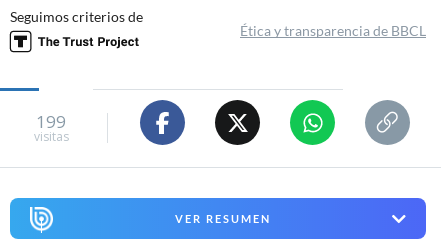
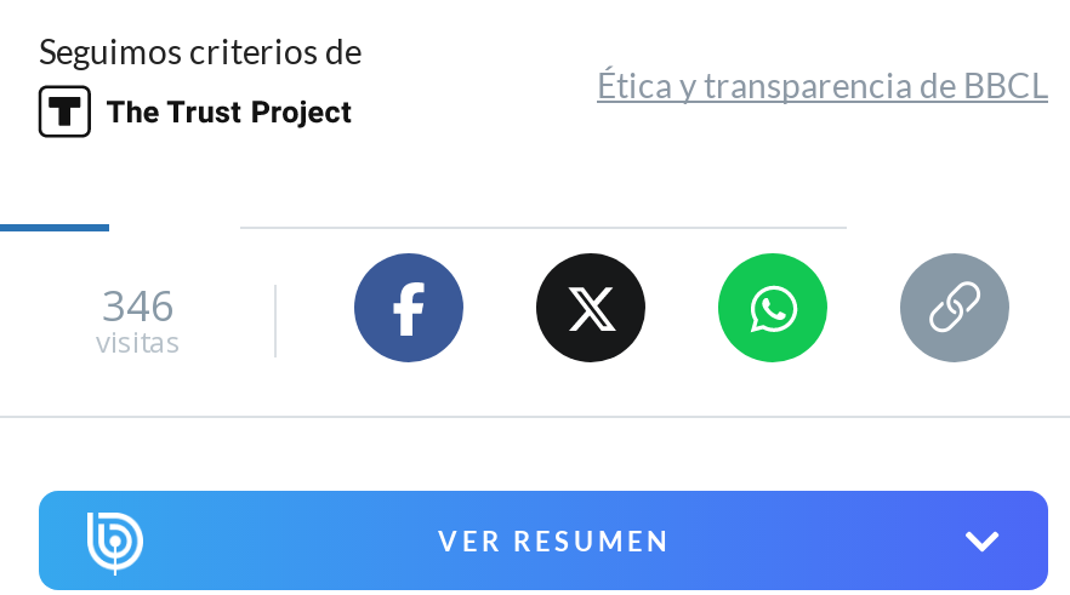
- 199
+ 346
